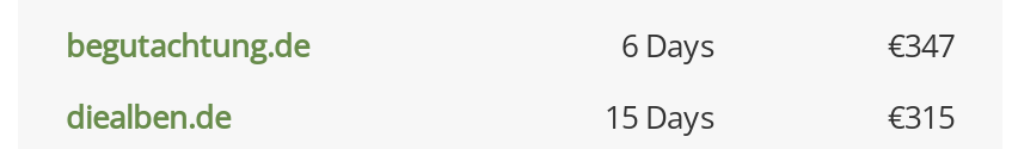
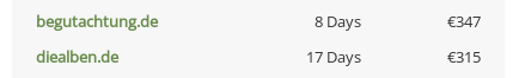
- 6 Days
+ 8 Days

- 15 Days
+ 17 Days
